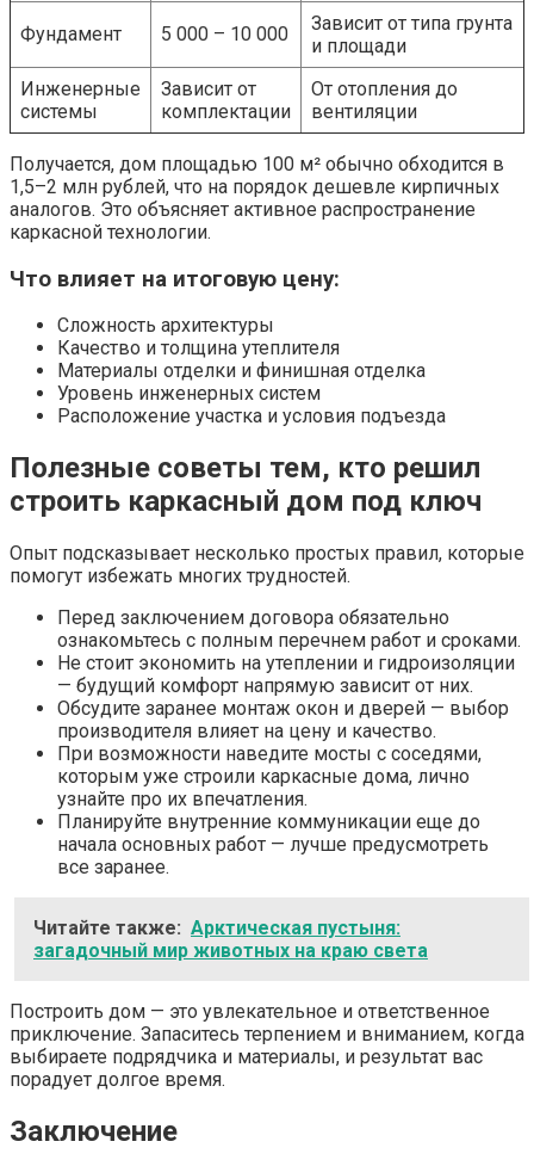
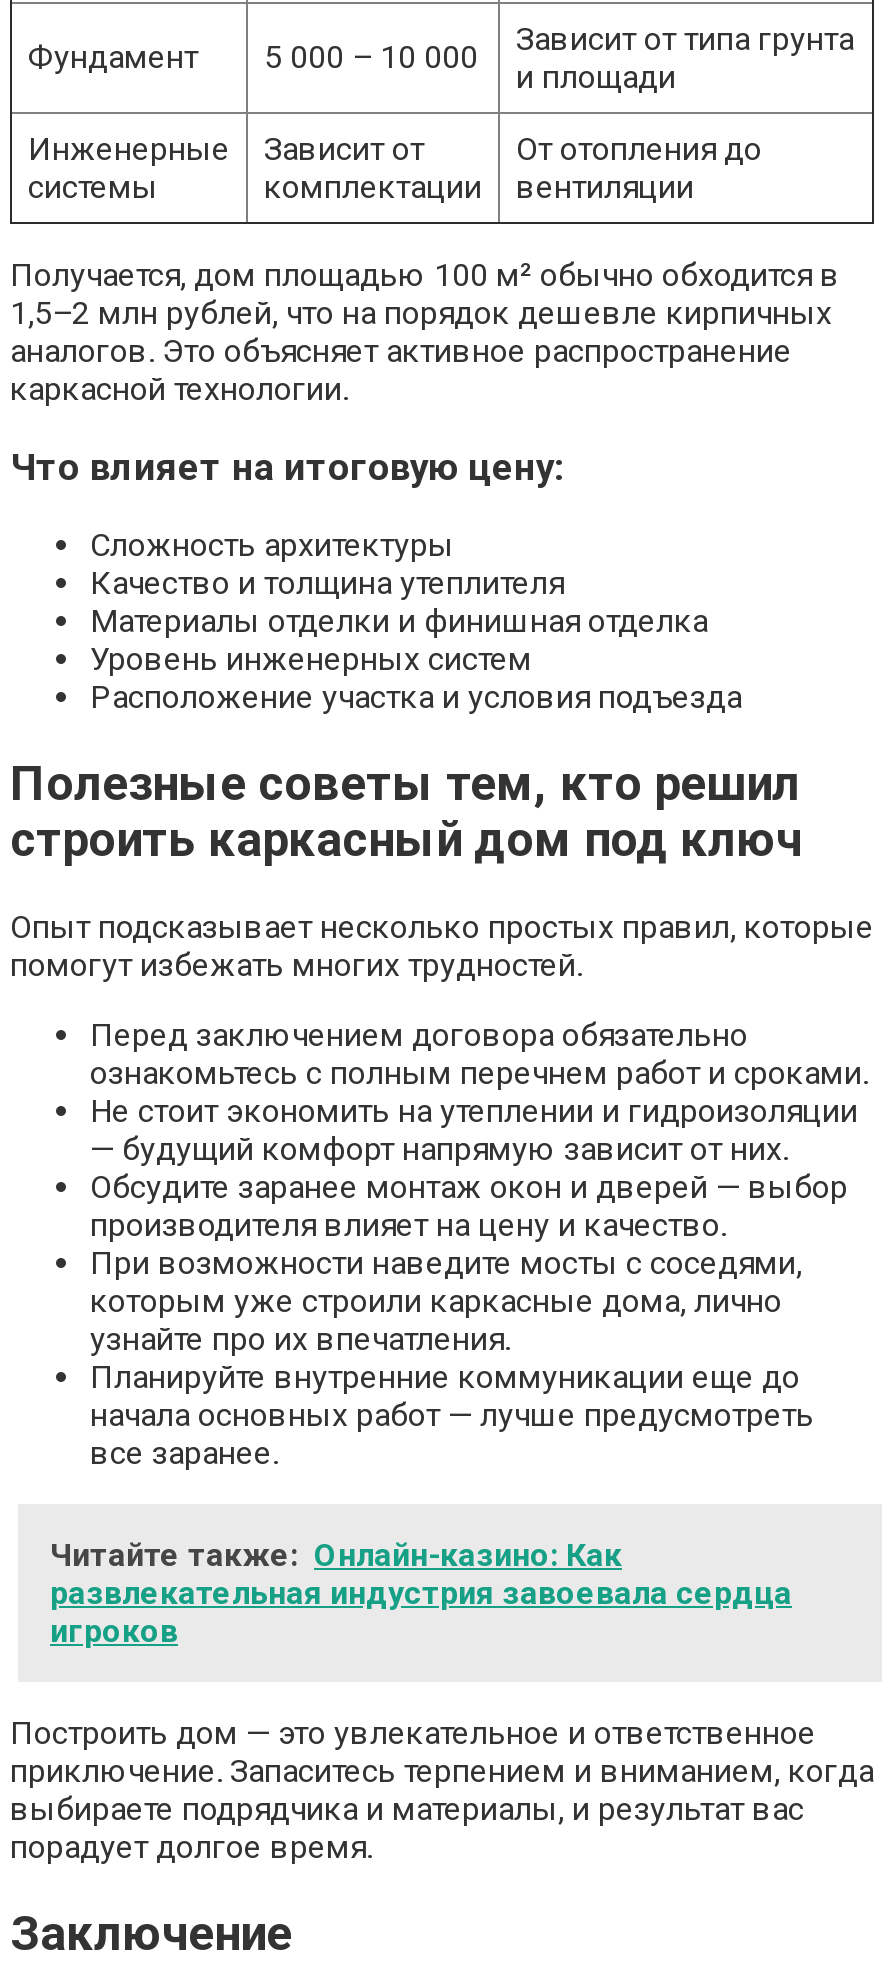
- Читайте также: Арктическая пустыня:
- загадочный мир животных на краю света
+ Читайте также: Онлайн-казино: Как
+ развлекательная индустрия завоевала сердца
+ игроков
